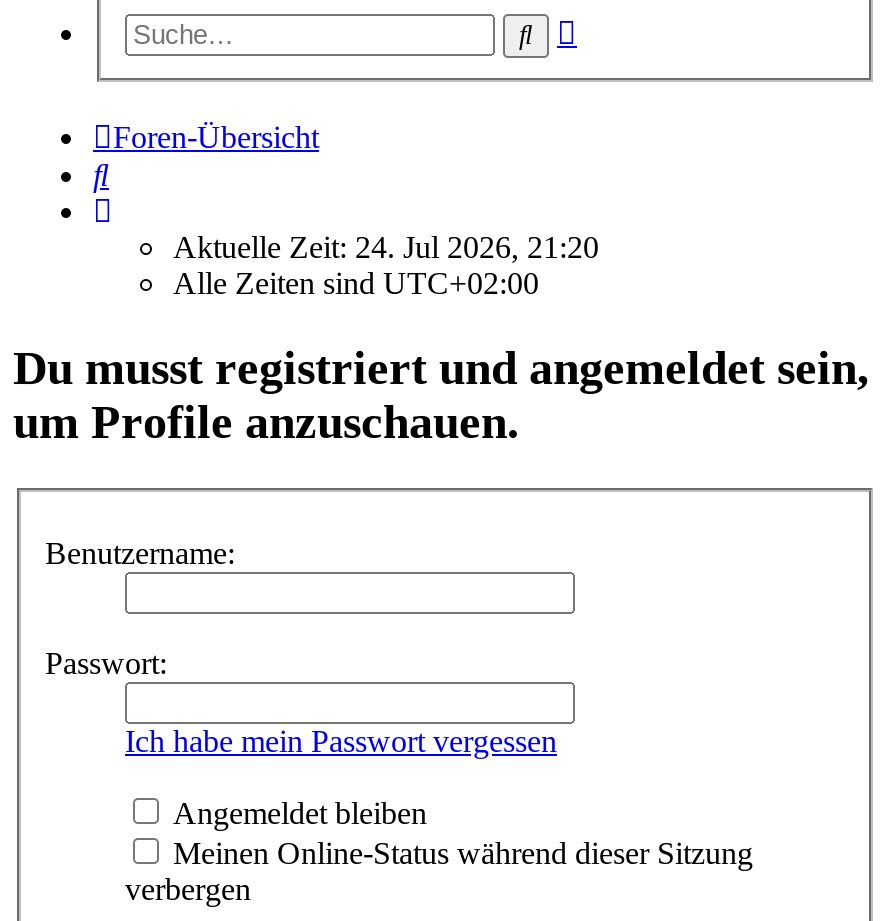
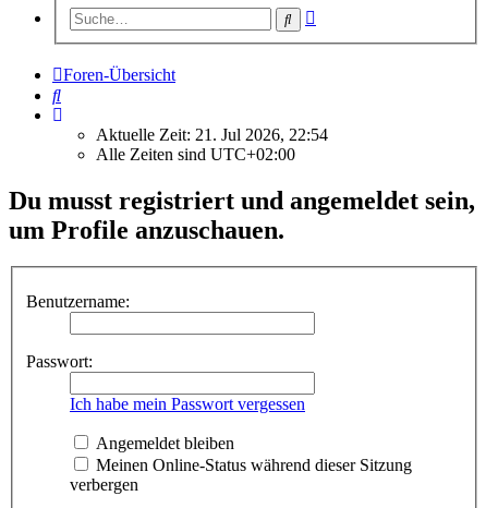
- Aktuelle Zeit: 24. Jul 2026, 21:20
+ Aktuelle Zeit: 21. Jul 2026, 22:54
